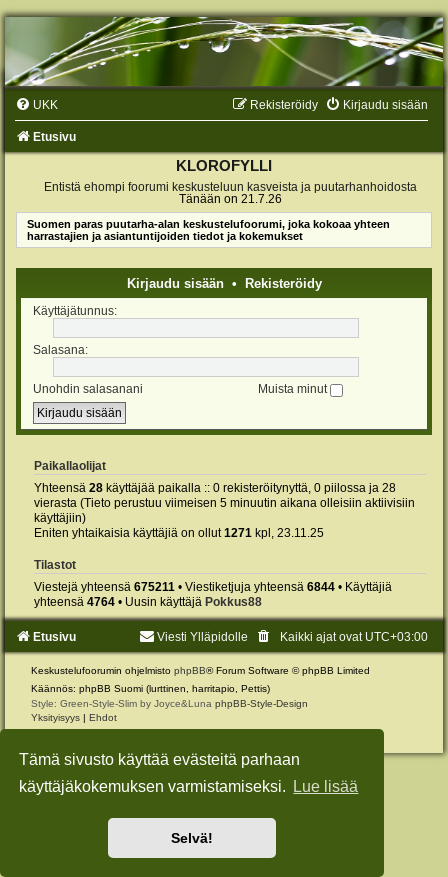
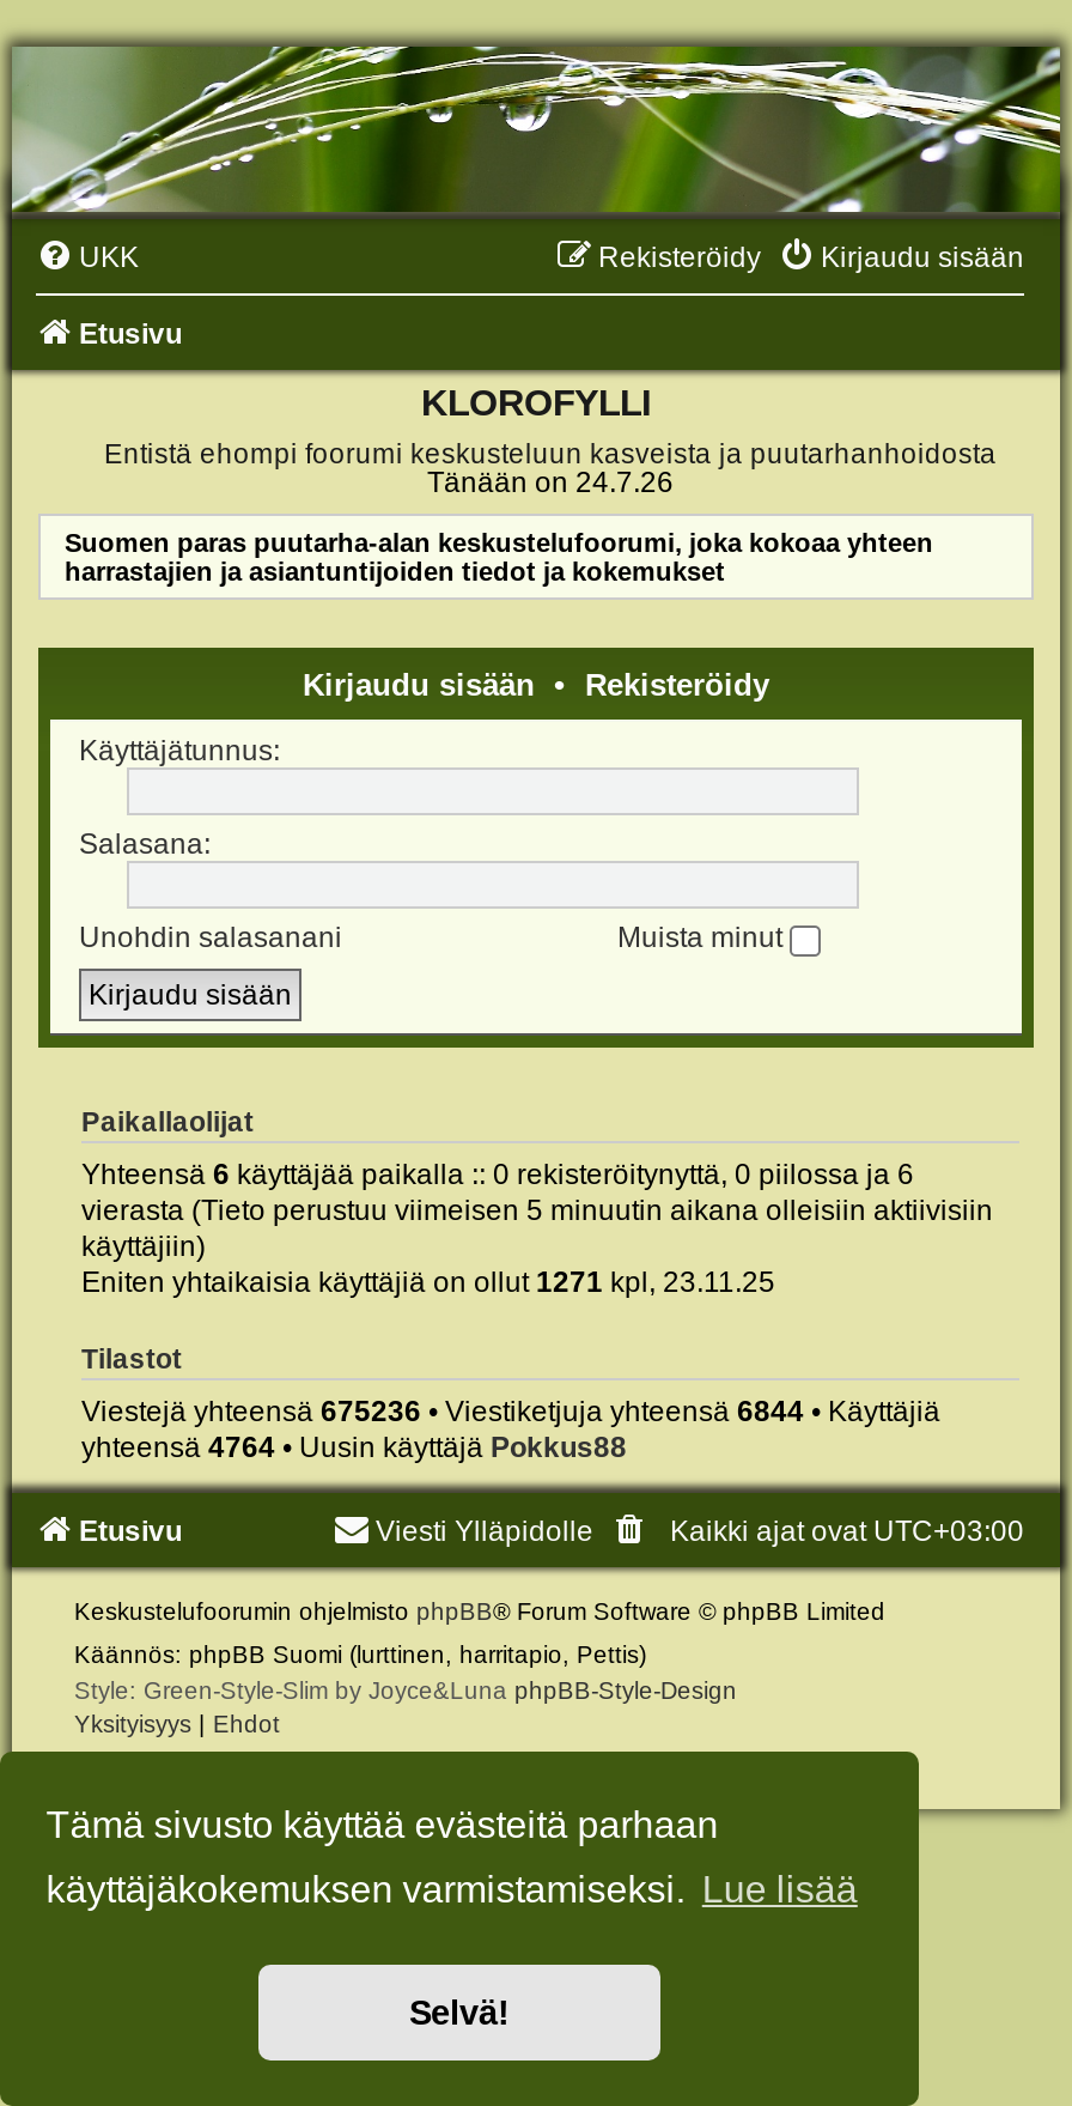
- Tänään on 21.7.26
+ Tänään on 24.7.26

- Yhteensä 28 käyttäjää paikalla :: 0 rekisteröitynyttä, 0 piilossa ja 28
+ Yhteensä 6 käyttäjää paikalla :: 0 rekisteröitynyttä, 0 piilossa ja 6

- Viestejä yhteensä 675211 • Viestiketjuja yhteensä 6844 • Käyttäjiä
+ Viestejä yhteensä 675236 • Viestiketjuja yhteensä 6844 • Käyttäjiä
